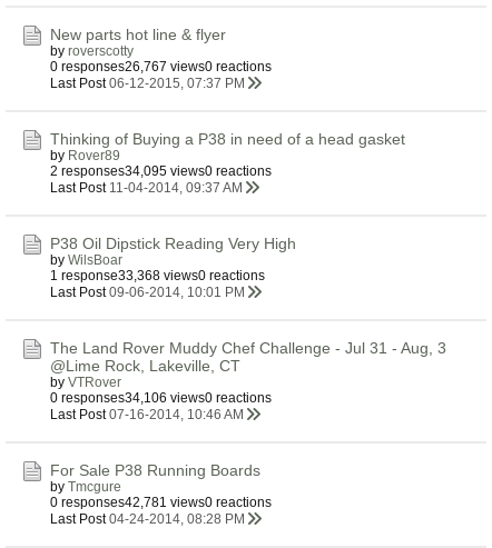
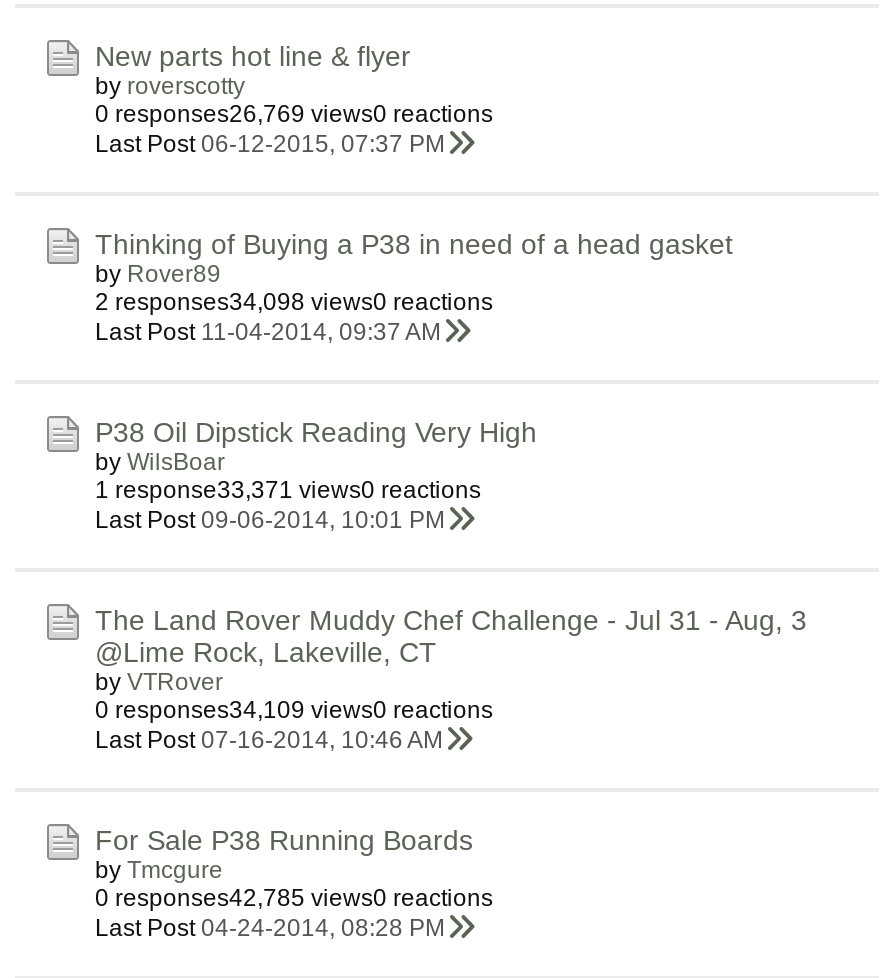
- 0 responses26,767 views0 reactions
+ 0 responses26,769 views0 reactions

- 2 responses34,095 views0 reactions
+ 2 responses34,098 views0 reactions

- 1 response33,368 views0 reactions
+ 1 response33,371 views0 reactions

- 0 responses34,106 views0 reactions
+ 0 responses34,109 views0 reactions

- 0 responses42,781 views0 reactions
+ 0 responses42,785 views0 reactions
